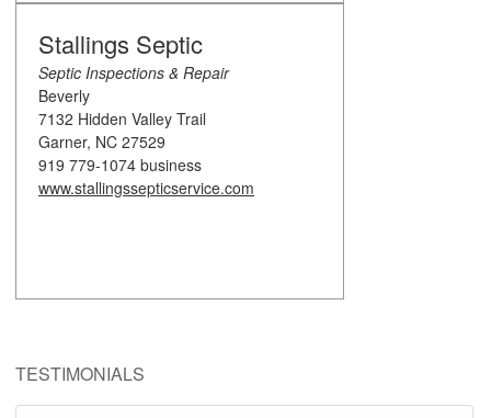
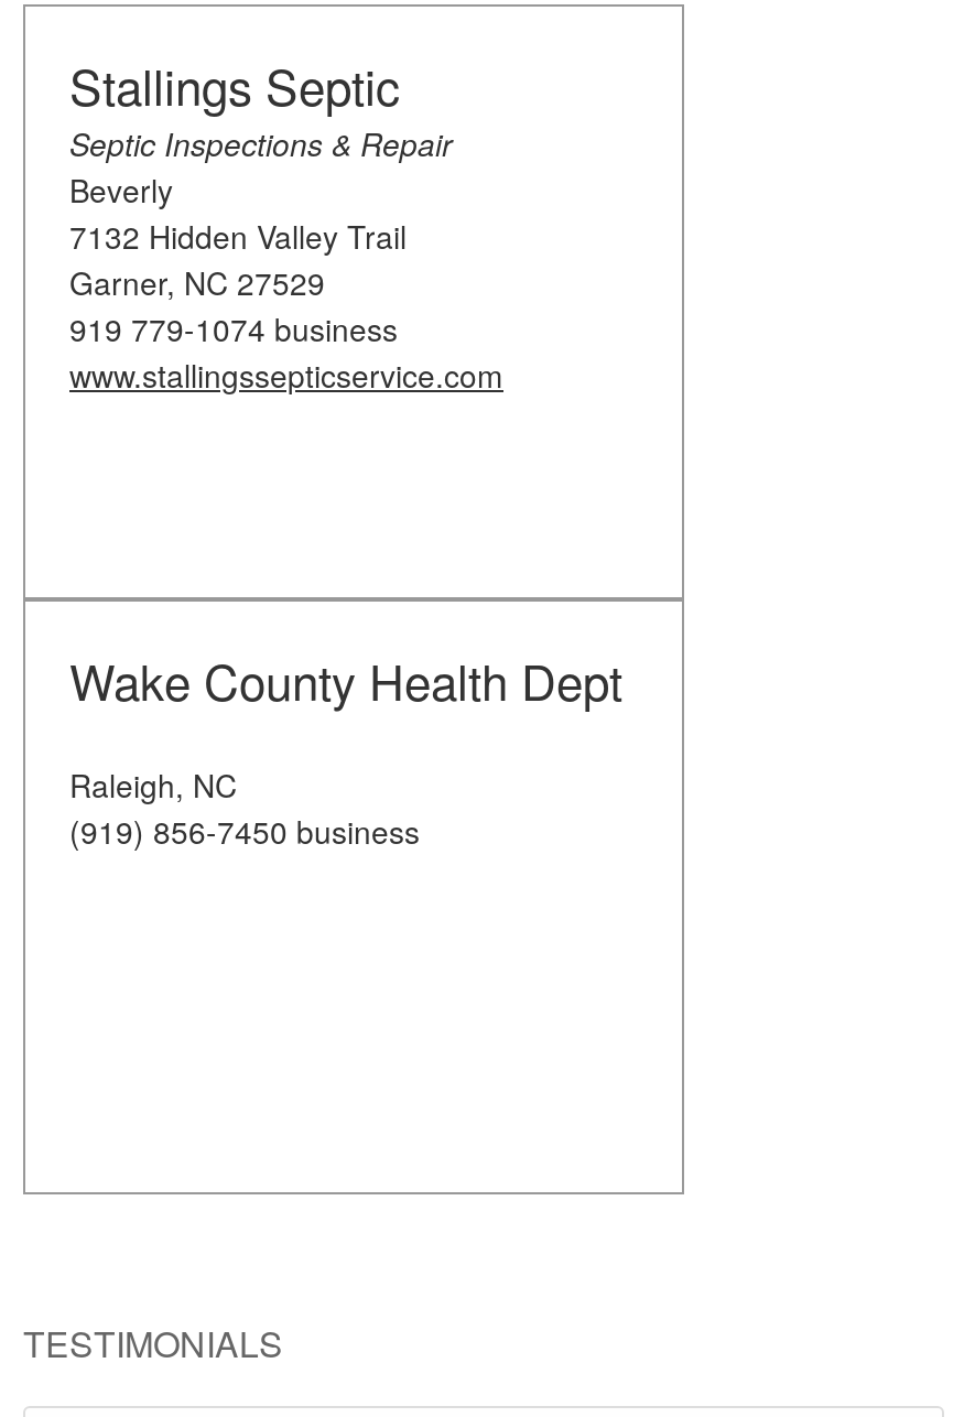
+ Wake County Health Dept
+ Raleigh, NC
+ (919) 856-7450 business
